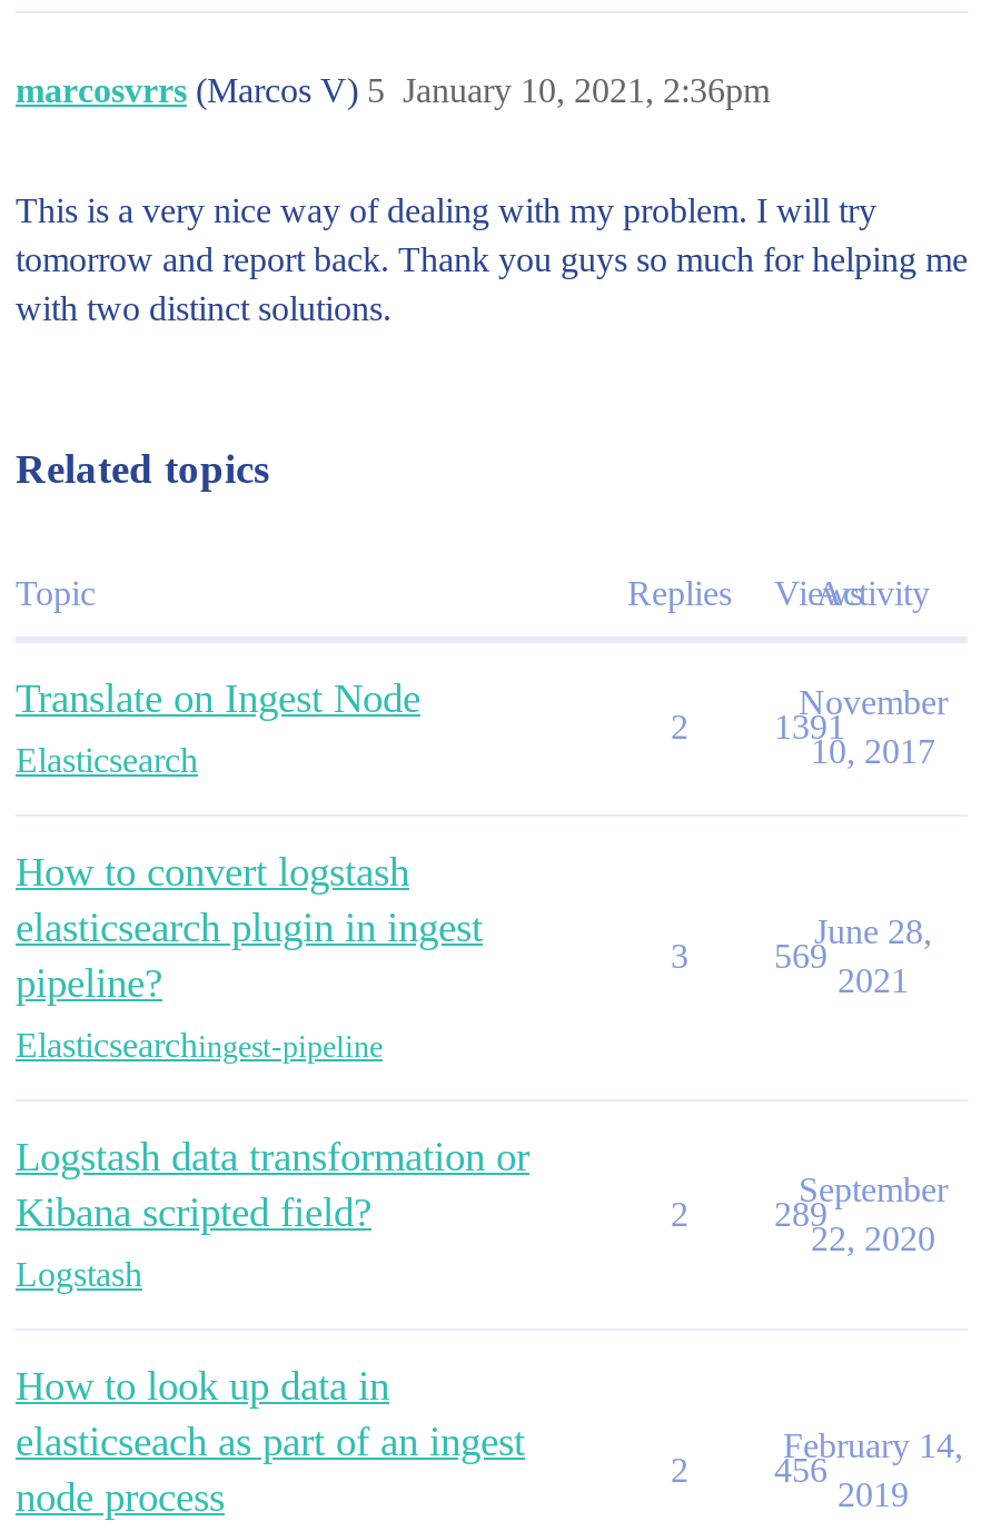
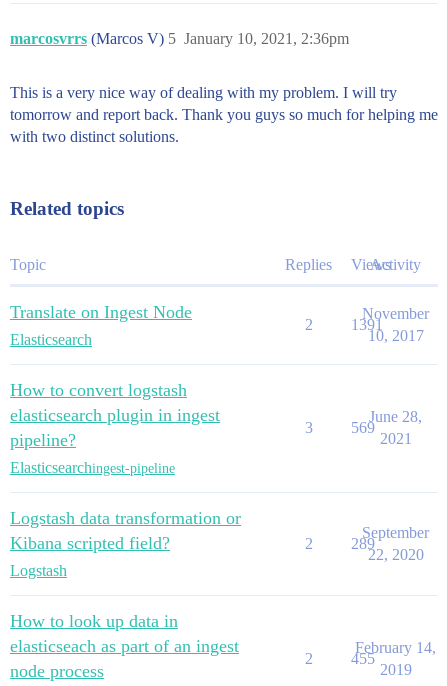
- 456
+ 455
